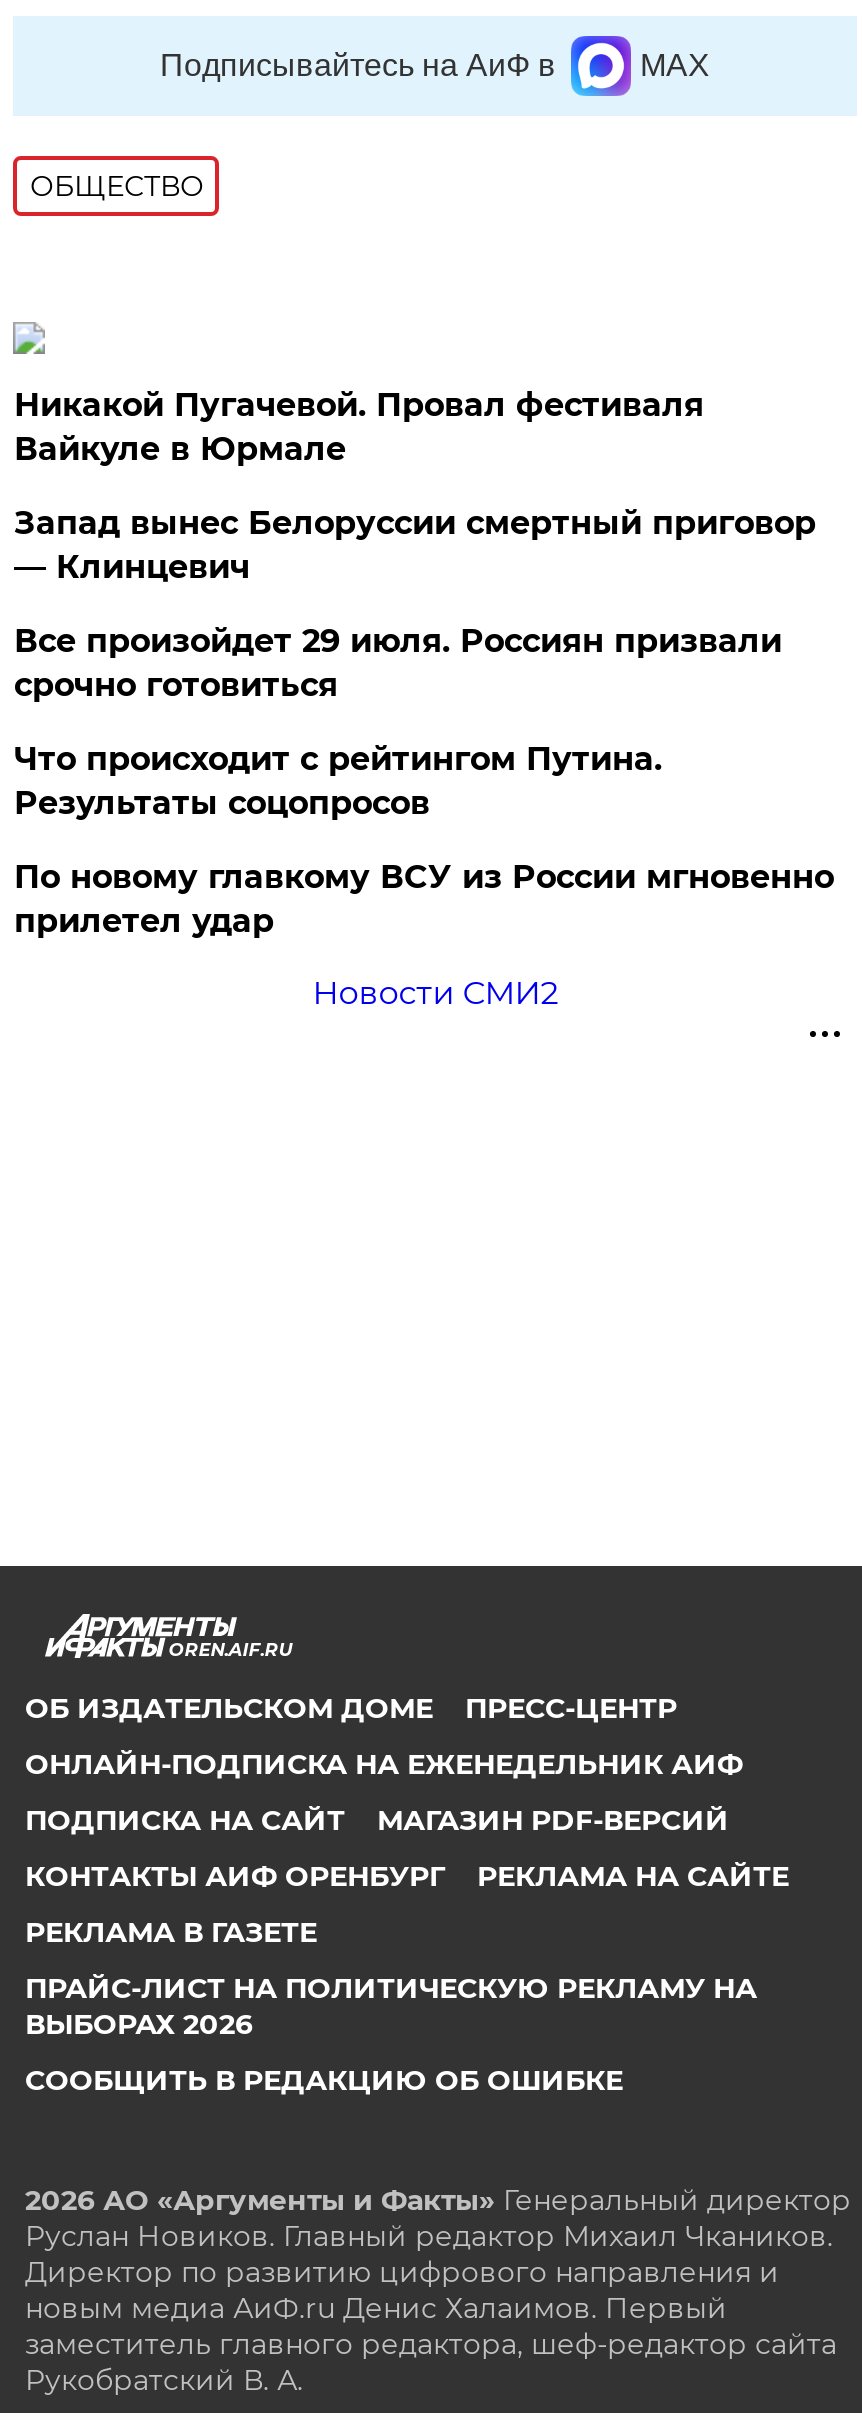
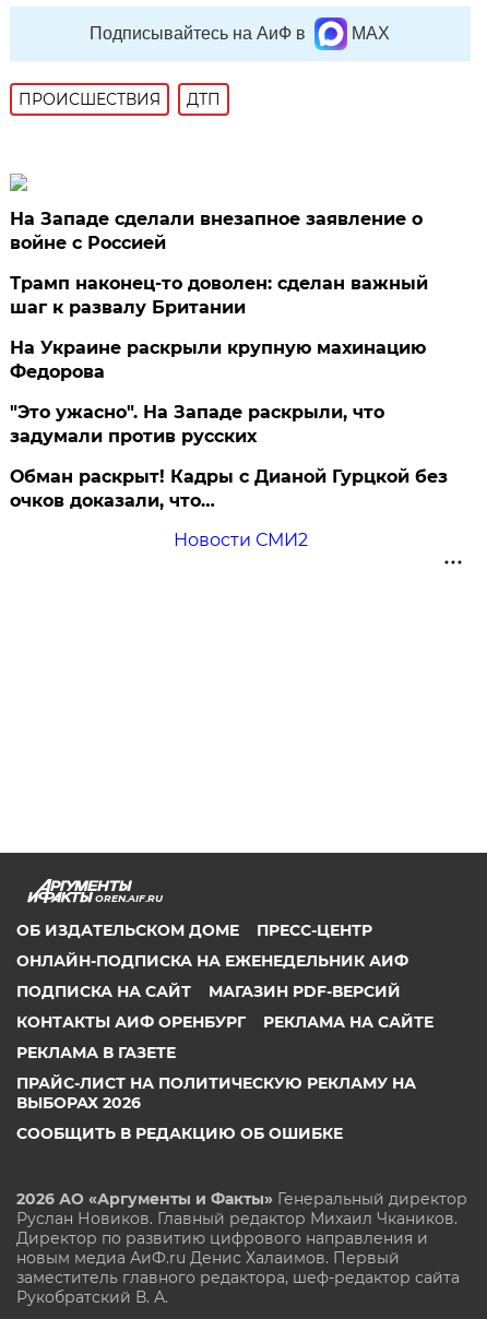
- ОБЩЕСТВО
+ ПРОИСШЕСТВИЯ
+ ДТП

- Никакой Пугачевой. Провал фестиваля
- Вайкуле в Юрмале
+ На Западе сделали внезапное заявление о
+ войне с Россией

- Запад вынес Белоруссии смертный приговор
- — Клинцевич
+ Трамп наконец-то доволен: сделан важный
+ шаг к развалу Британии

- Все произойдет 29 июля. Россиян призвали
- срочно готовиться
+ На Украине раскрыли крупную махинацию
+ Федорова

- Что происходит с рейтингом Путина.
- Результаты соцопросов
+ "Это ужасно". На Западе раскрыли, что
+ задумали против русских

- По новому главкому ВСУ из России мгновенно
- прилетел удар
+ Обман раскрыт! Кадры с Дианой Гурцкой без
+ очков доказали, что…
